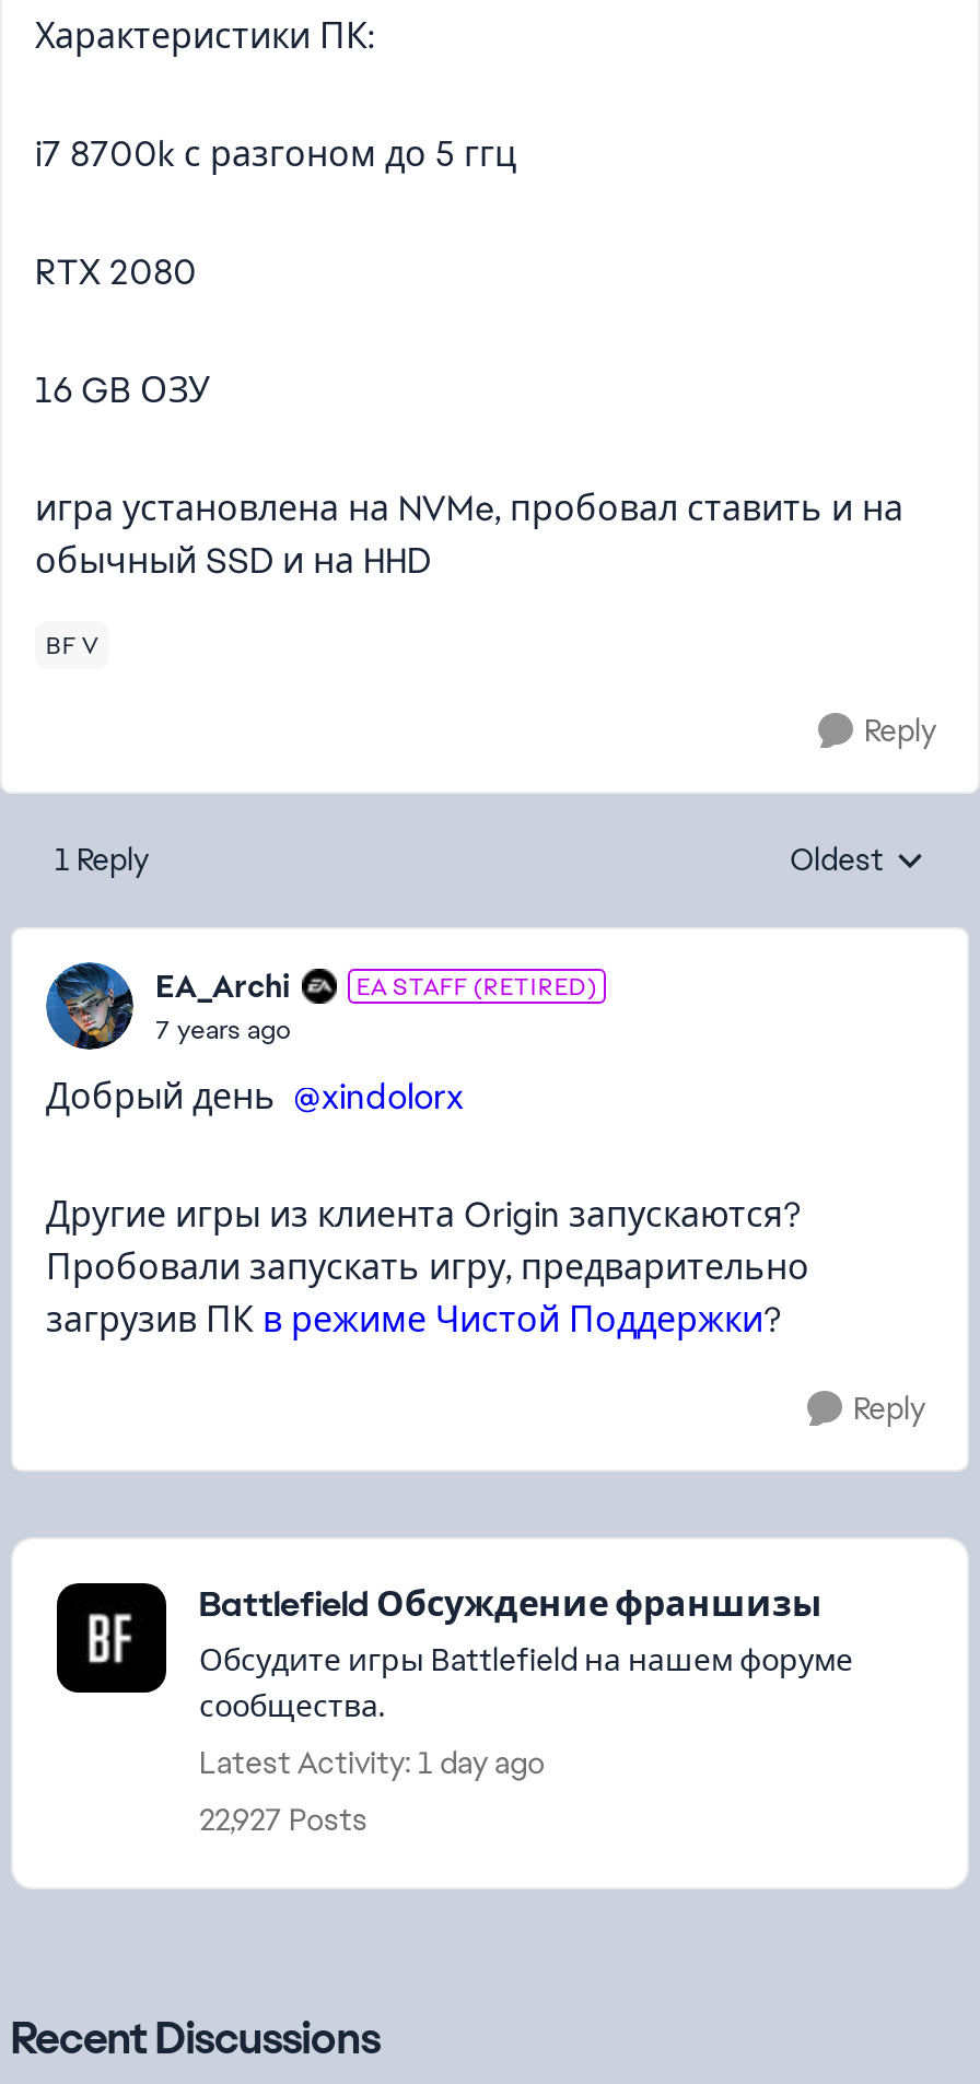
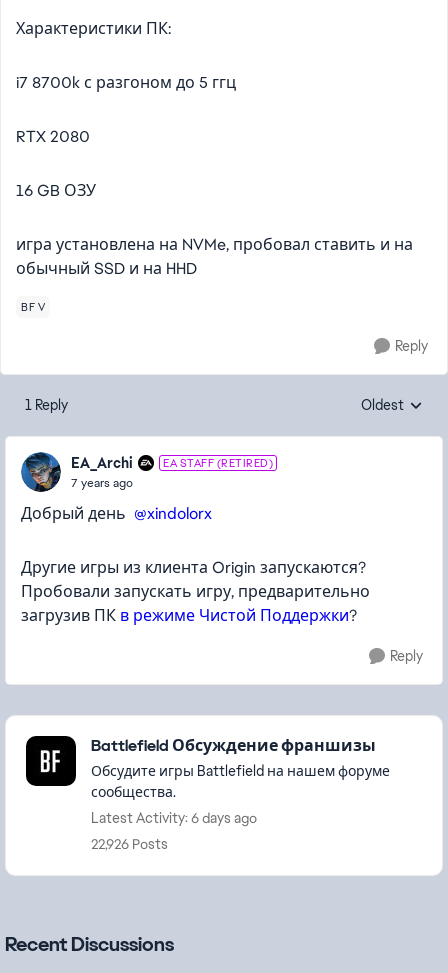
- Latest Activity: 1 day ago
+ Latest Activity: 6 days ago

- 22,927 Posts
+ 22,926 Posts
